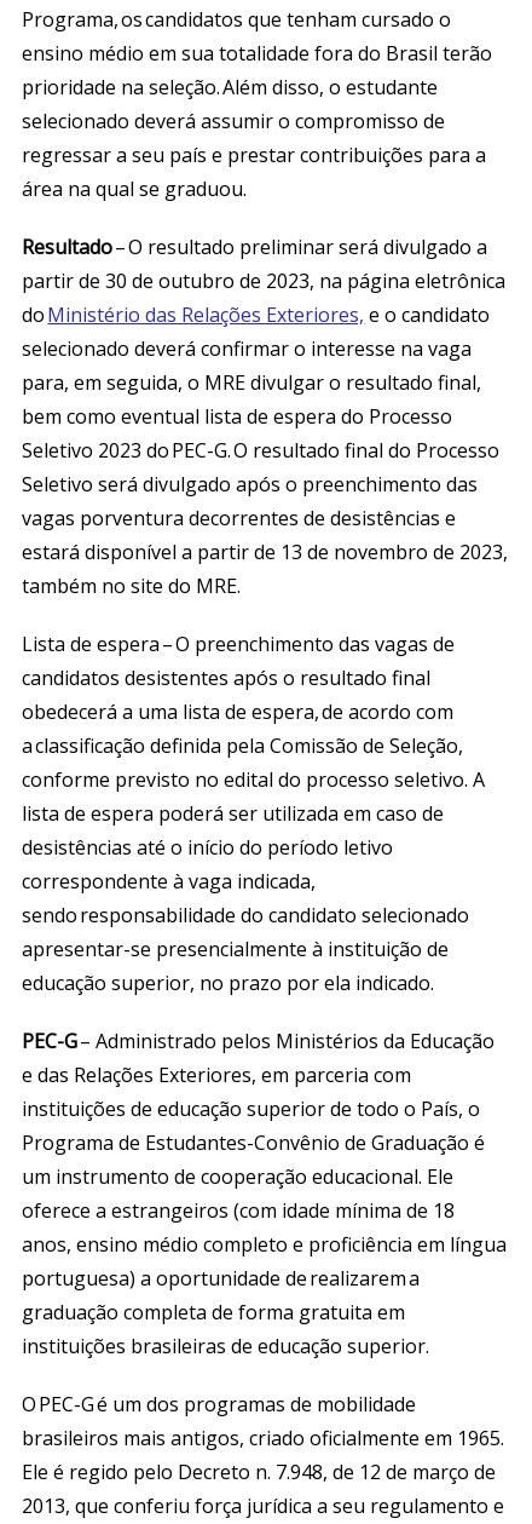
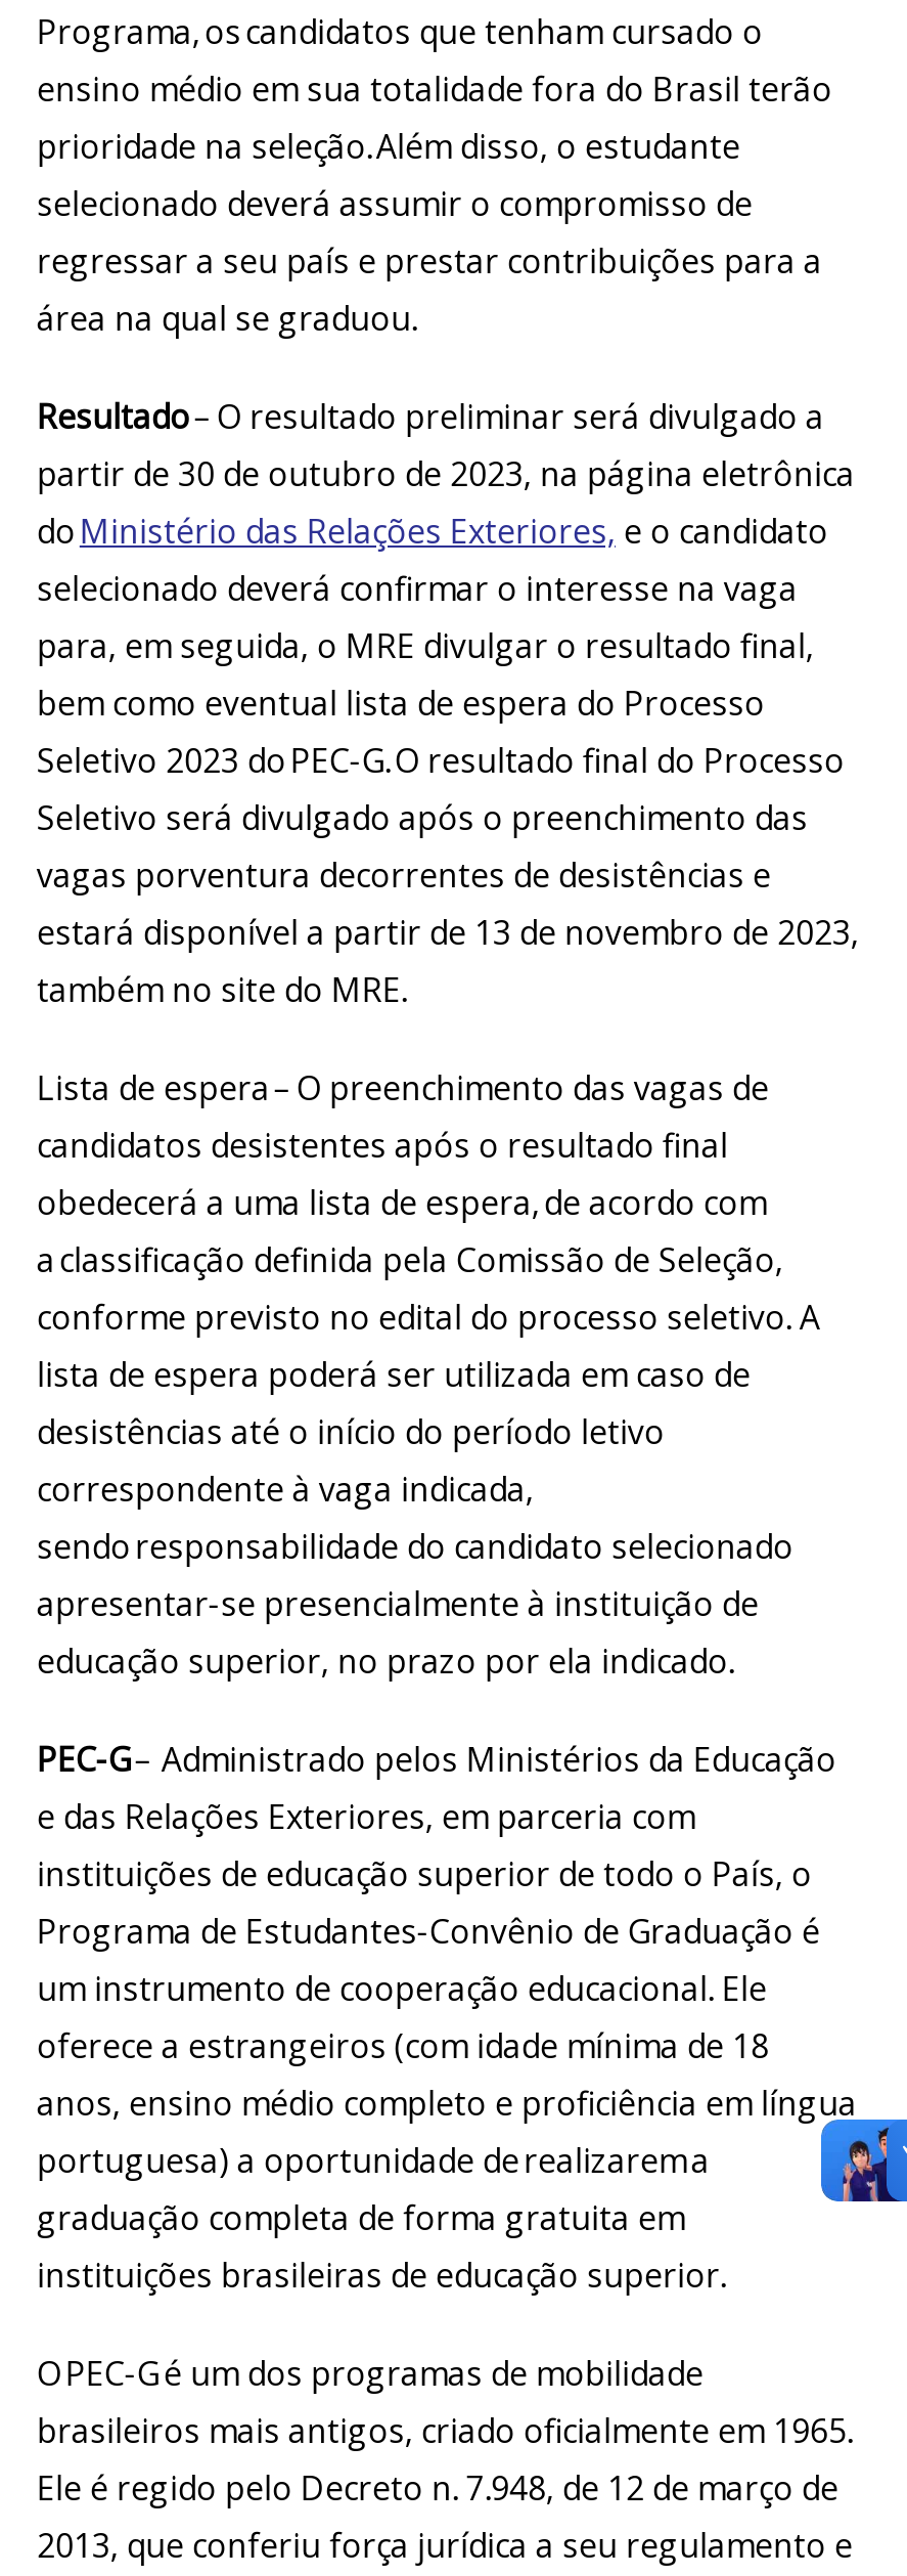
+ [image]
